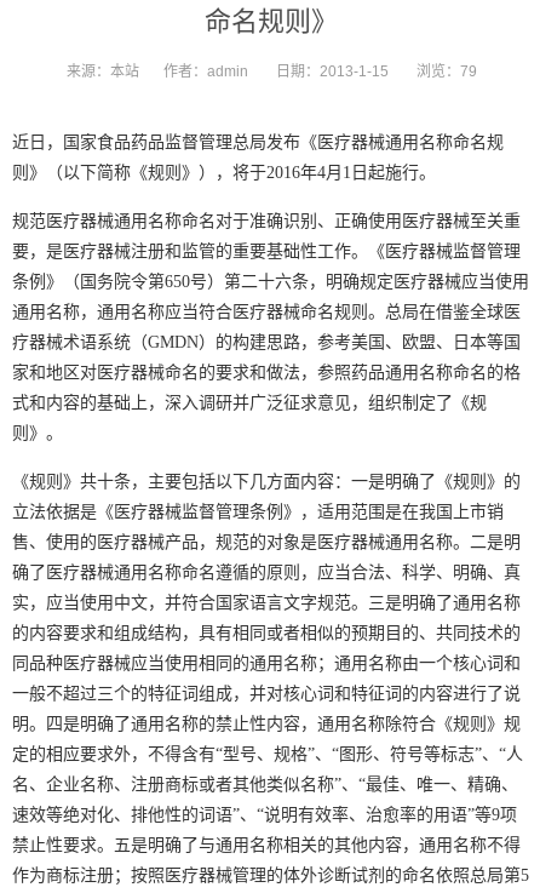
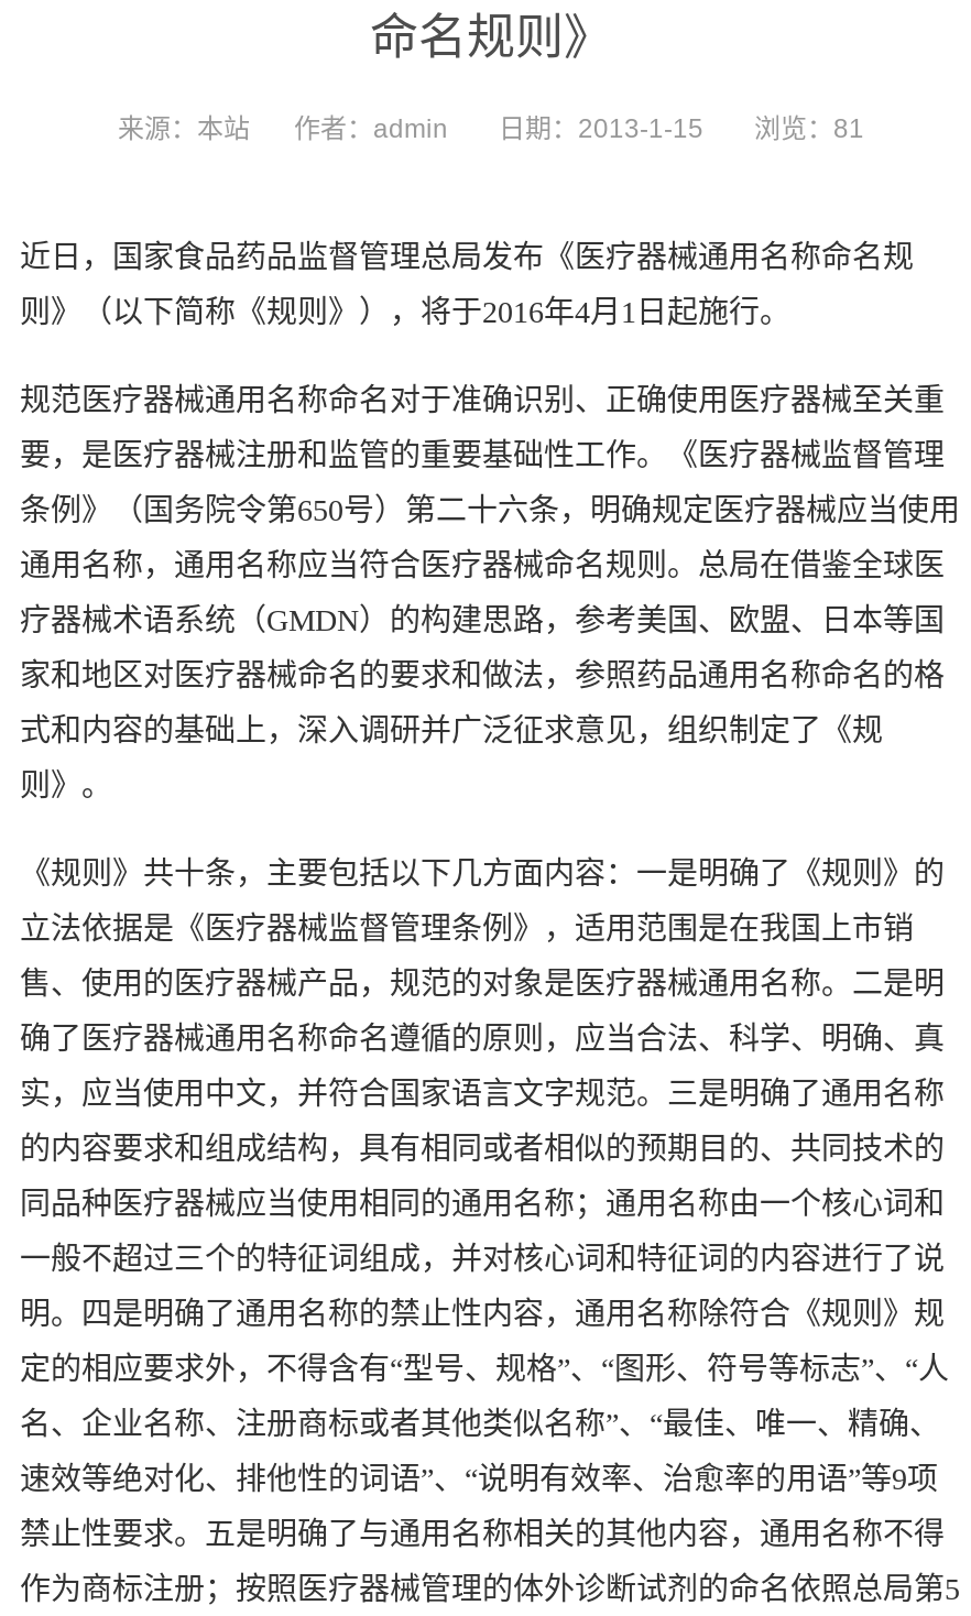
- 来源：本站 作者：admin 日期：2013-1-15 浏览：79
+ 来源：本站 作者：admin 日期：2013-1-15 浏览：81
